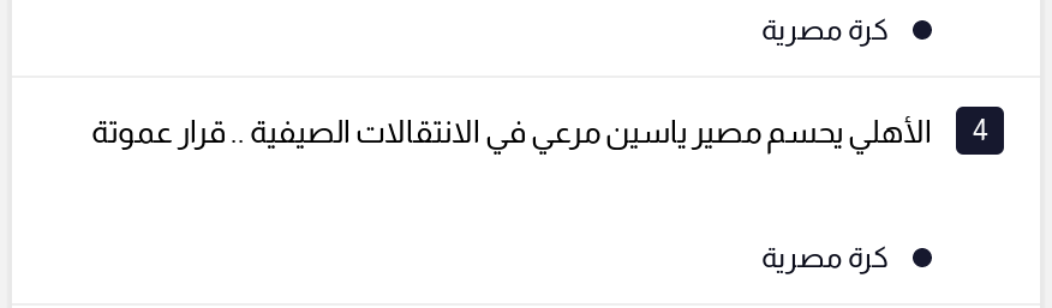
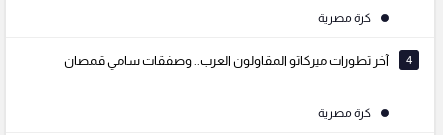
- الأهلي يحسم مصير ياسين مرعي في الانتقالات الصيفية .. قرار عموتة
+ آخر تطورات ميركاتو المقاولون العرب.. وصفقات سامي قمصان
